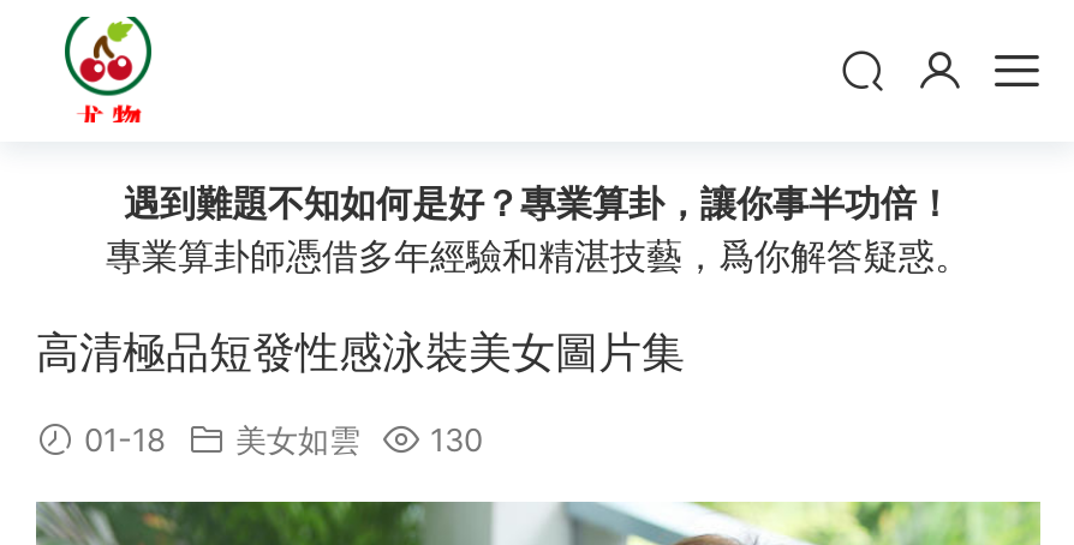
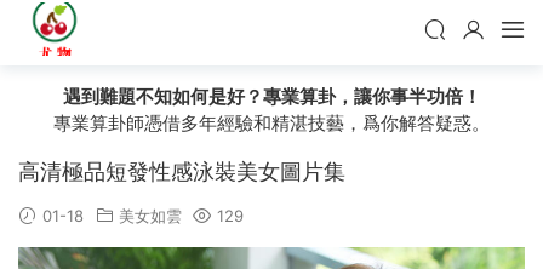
- 01-18 美女如雲 130
+ 01-18 美女如雲 129
